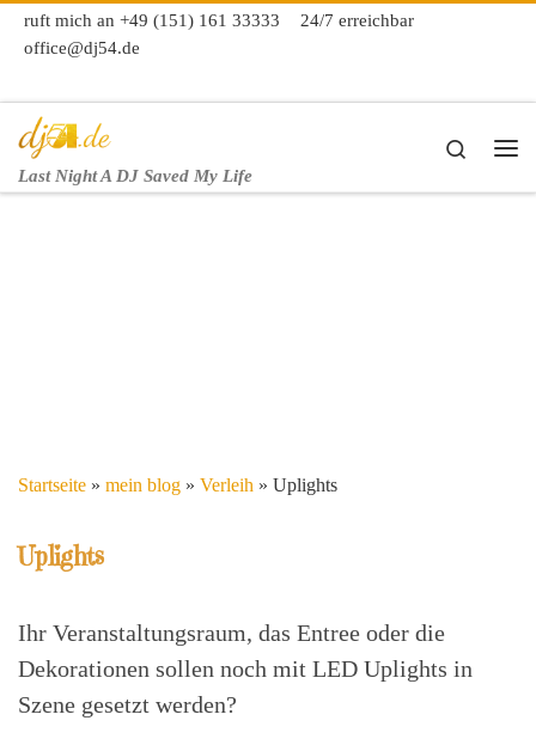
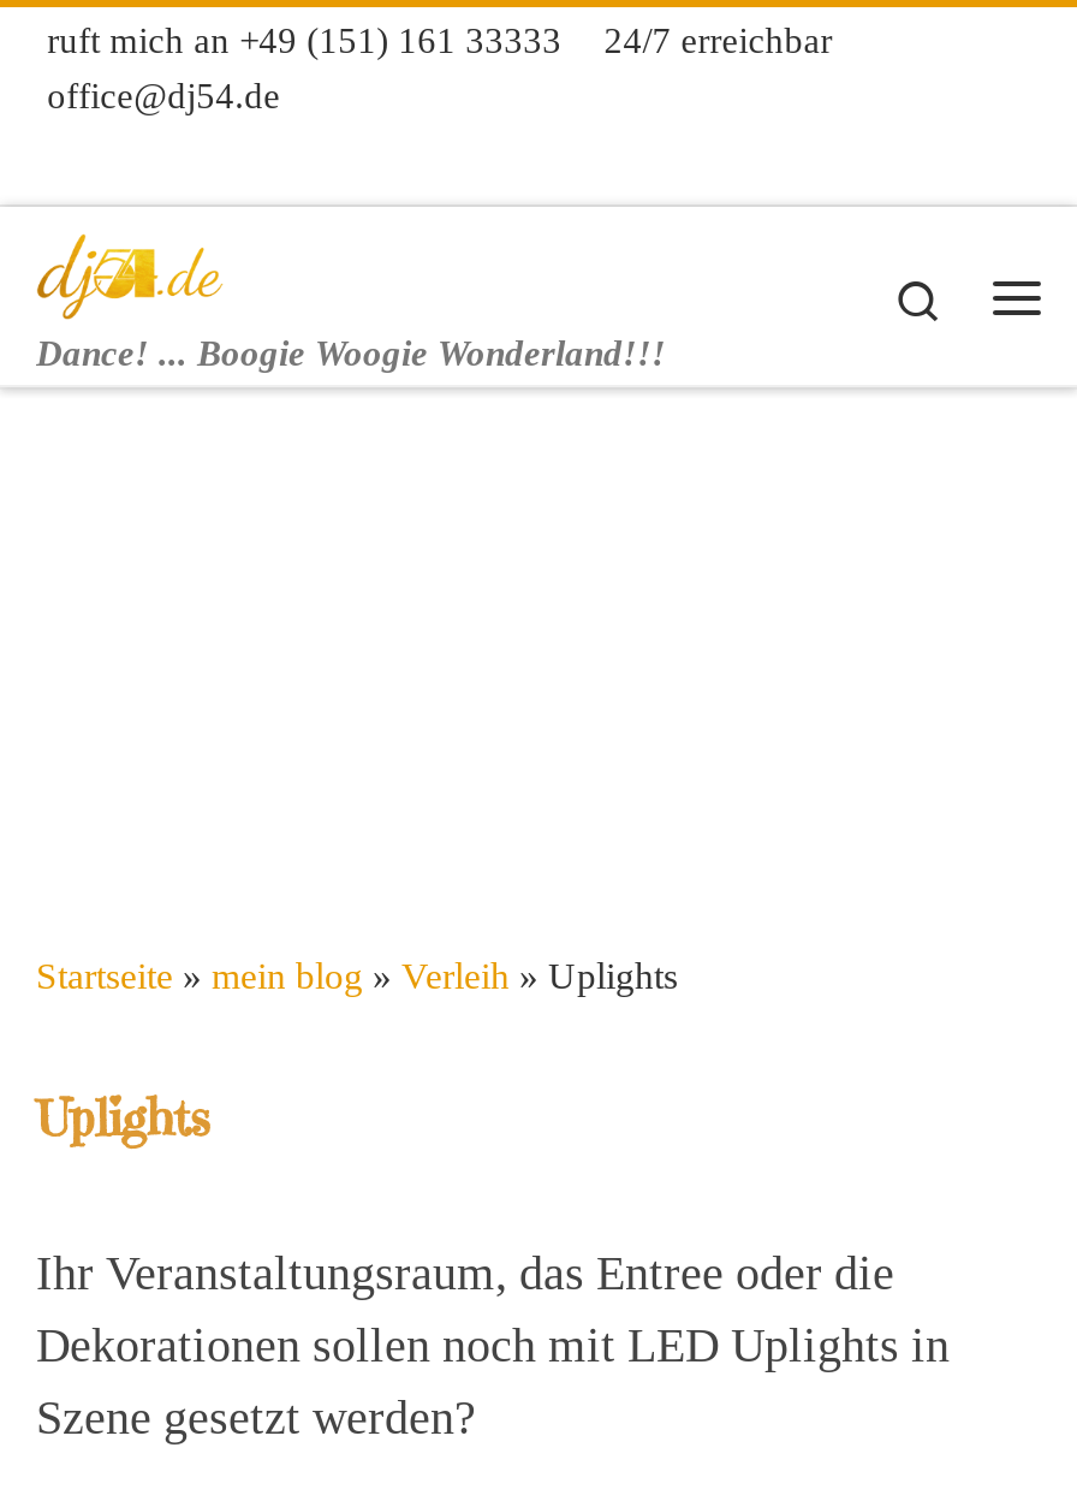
- Last Night A DJ Saved My Life
+ Dance! ... Boogie Woogie Wonderland!!!
